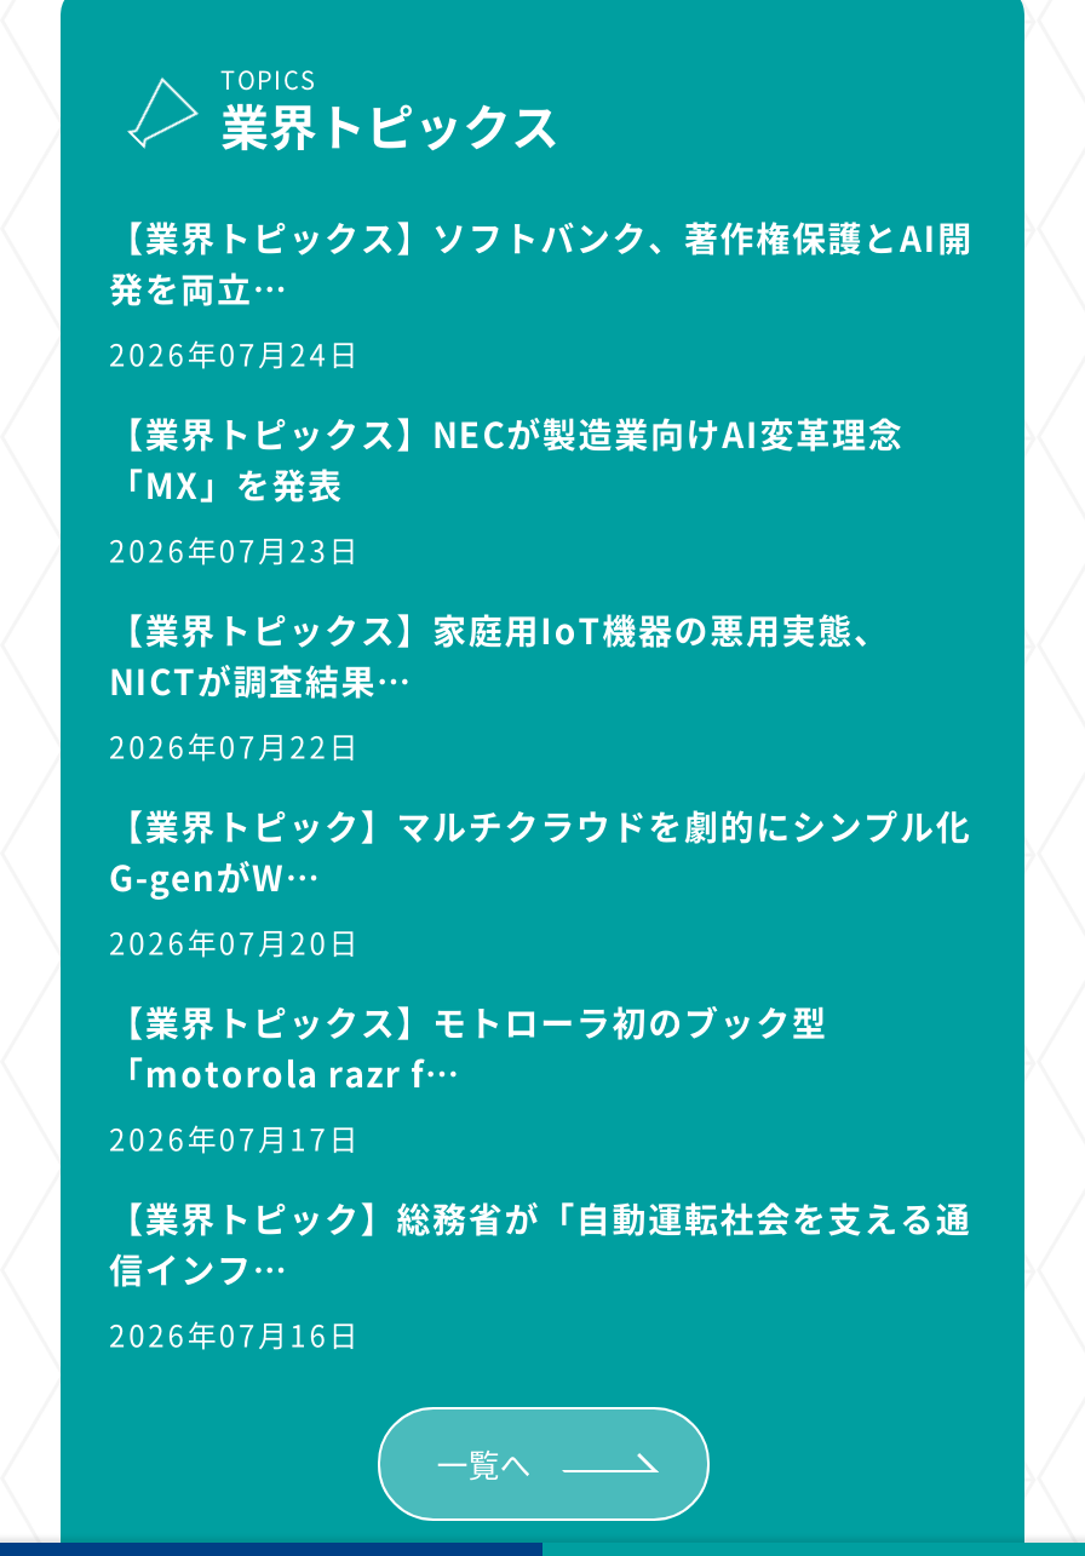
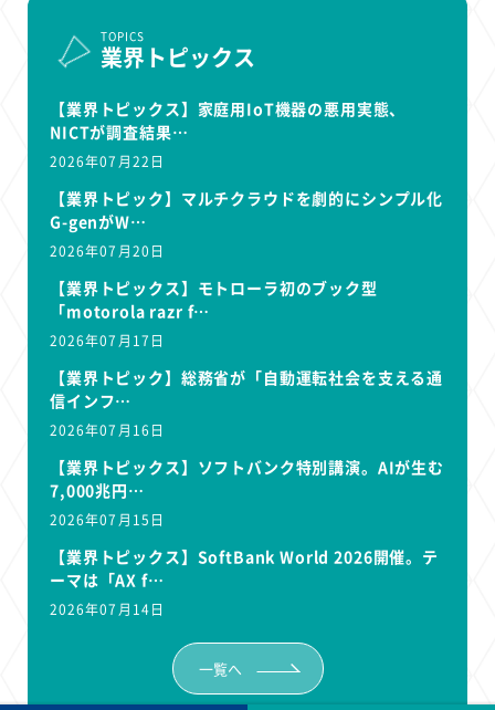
- 【業界トピックス】ソフトバンク、著作権保護とAI開
- 発を両立…
- 2026年07月24日
- 【業界トピックス】NECが製造業向けAI変革理念
- 「MX」を発表
- 2026年07月23日

moved up: 【業界トピックス】家庭用IoT機器の悪用実態、 | NICTが調査結果… | 2026年07月22日 | ... | 信インフ… | 2026年07月16日

+ 【業界トピックス】ソフトバンク特別講演。AIが生む
+ 7,000兆円…
+ 2026年07月15日
+ 【業界トピックス】SoftBank World 2026開催。テ
+ ーマは「AX f…
+ 2026年07月14日
